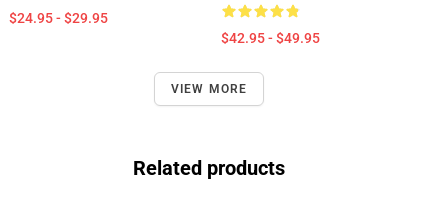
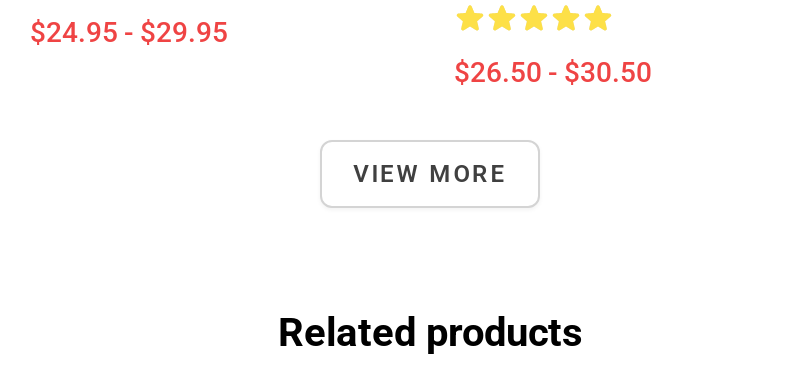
- $42.95 - $49.95
+ $26.50 - $30.50
